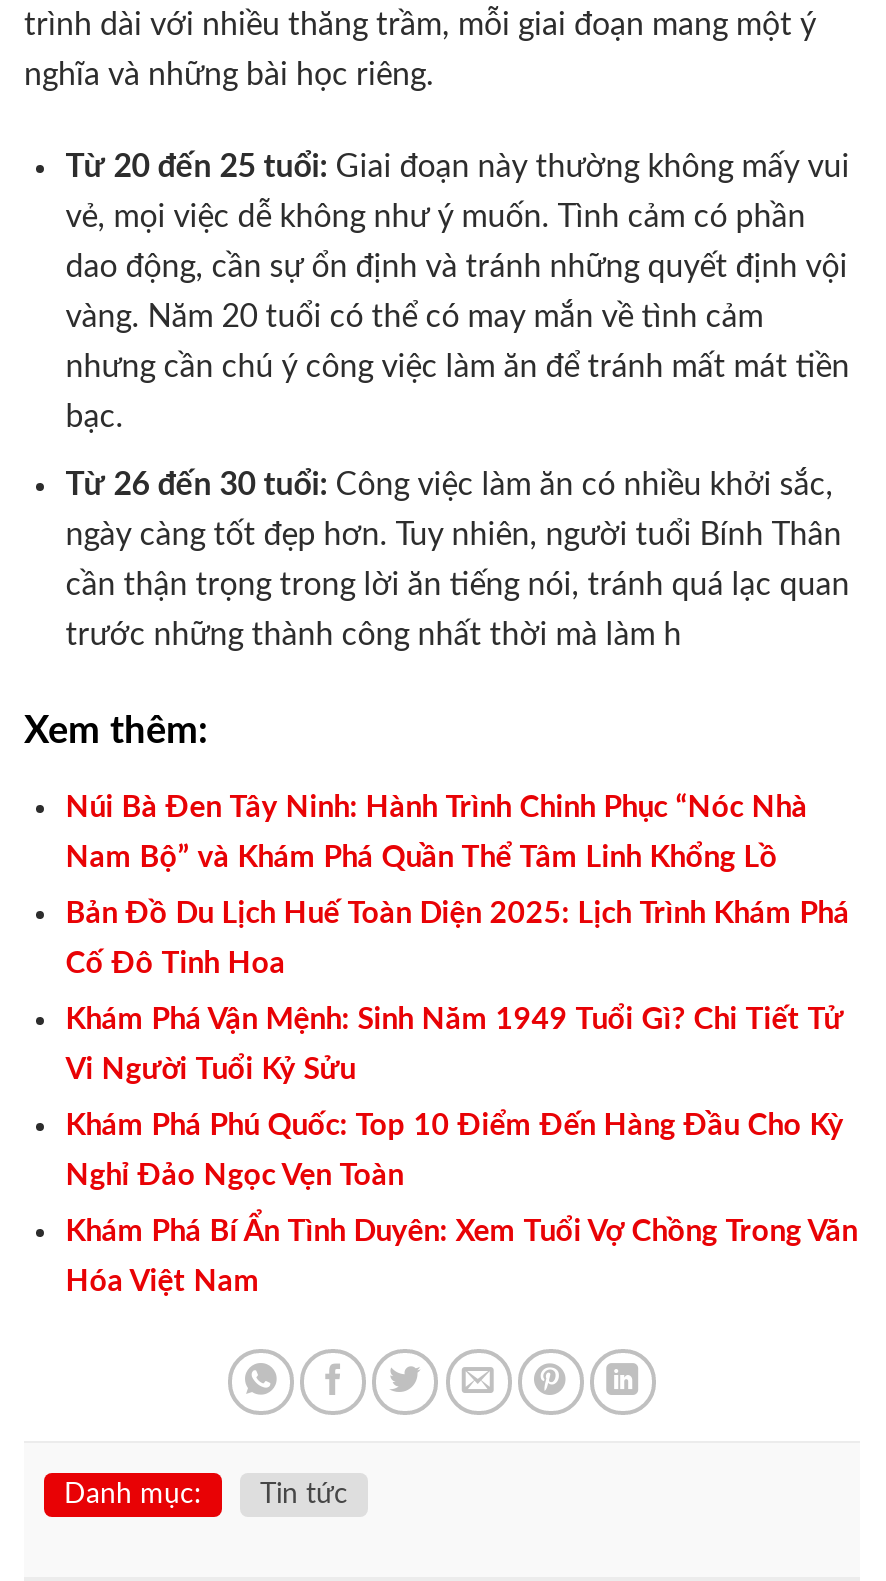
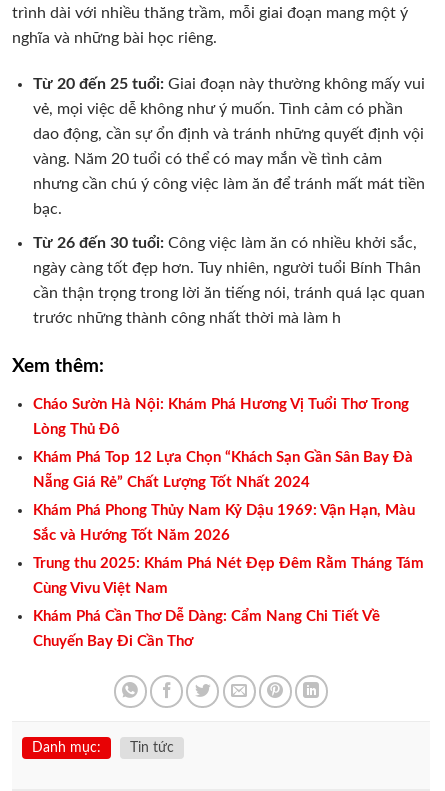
- Núi Bà Đen Tây Ninh: Hành Trình Chinh Phục “Nóc Nhà
+ Cháo Sườn Hà Nội: Khám Phá Hương Vị Tuổi Thơ Trong

- Nam Bộ” và Khám Phá Quần Thể Tâm Linh Khổng Lồ
+ Lòng Thủ Đô

- Bản Đồ Du Lịch Huế Toàn Diện 2025: Lịch Trình Khám Phá
+ Khám Phá Top 12 Lựa Chọn “Khách Sạn Gần Sân Bay Đà

- Cố Đô Tinh Hoa
+ Nẵng Giá Rẻ” Chất Lượng Tốt Nhất 2024

- Khám Phá Vận Mệnh: Sinh Năm 1949 Tuổi Gì? Chi Tiết Tử
+ Khám Phá Phong Thủy Nam Kỷ Dậu 1969: Vận Hạn, Màu

- Vi Người Tuổi Kỷ Sửu
+ Sắc và Hướng Tốt Năm 2026

- Khám Phá Phú Quốc: Top 10 Điểm Đến Hàng Đầu Cho Kỳ
+ Trung thu 2025: Khám Phá Nét Đẹp Đêm Rằm Tháng Tám

- Nghỉ Đảo Ngọc Vẹn Toàn
+ Cùng Vivu Việt Nam

- Khám Phá Bí Ẩn Tình Duyên: Xem Tuổi Vợ Chồng Trong Văn
+ Khám Phá Cần Thơ Dễ Dàng: Cẩm Nang Chi Tiết Về

- Hóa Việt Nam
+ Chuyến Bay Đi Cần Thơ
